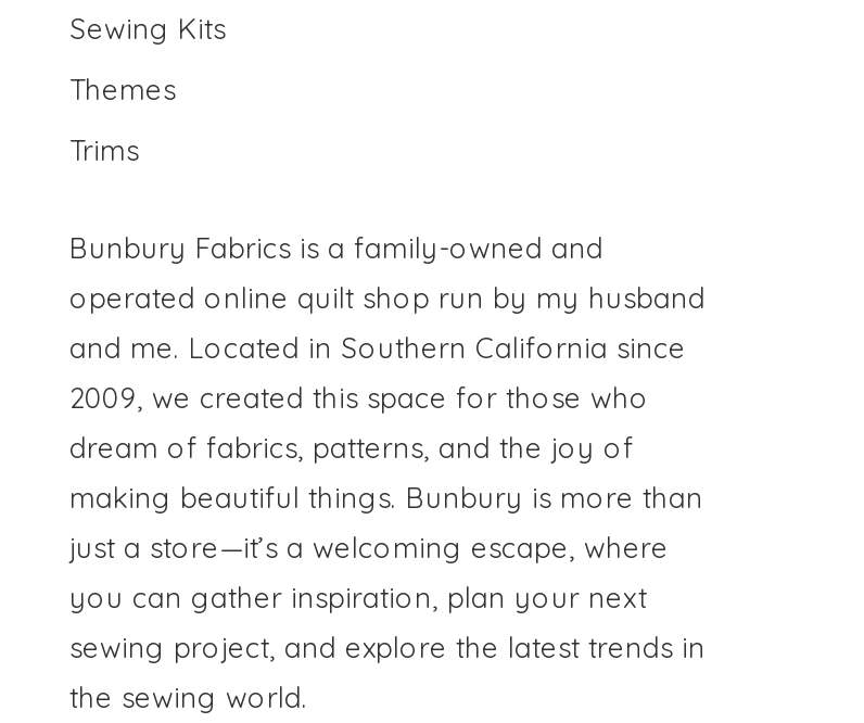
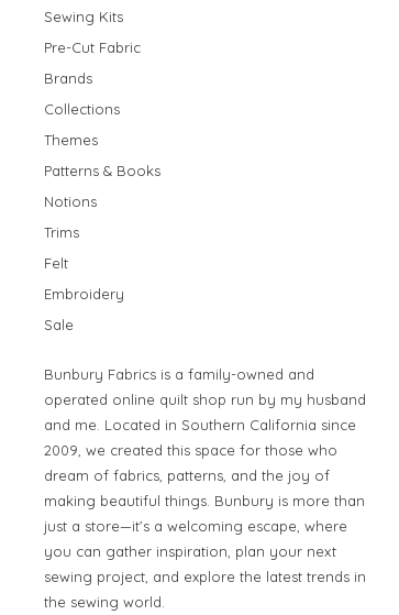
+ Pre-Cut Fabric
+ Brands
+ Collections

+ Patterns & Books
+ Notions

+ Felt
+ Embroidery
+ Sale
